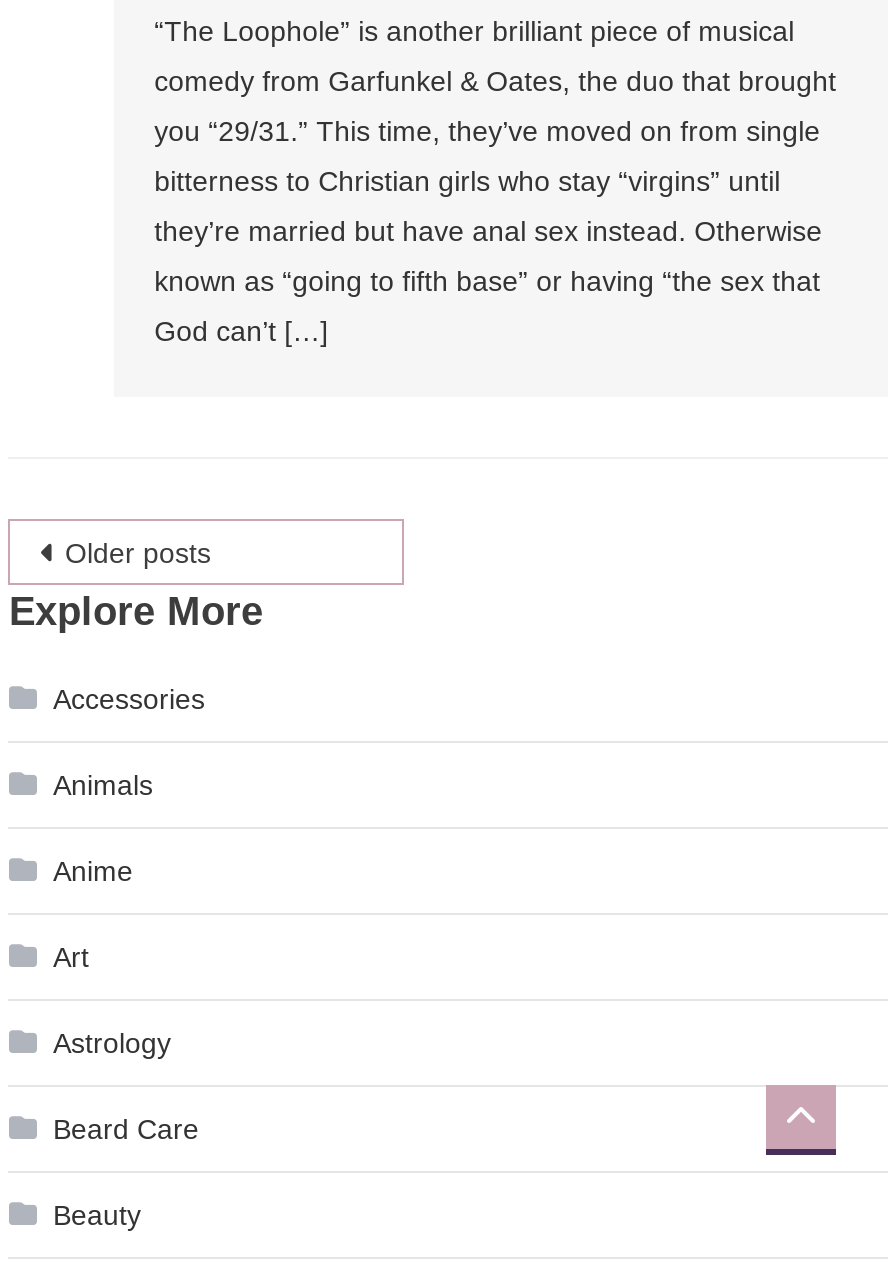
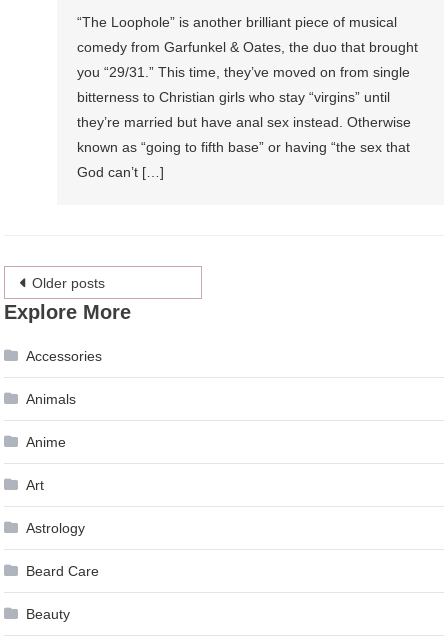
- [image]
